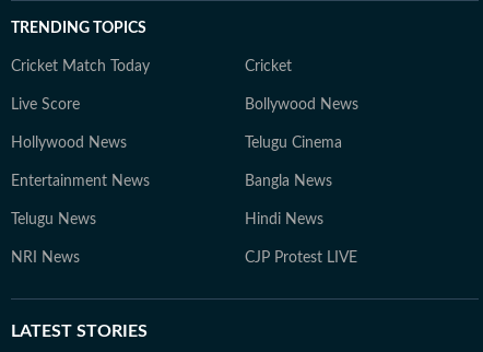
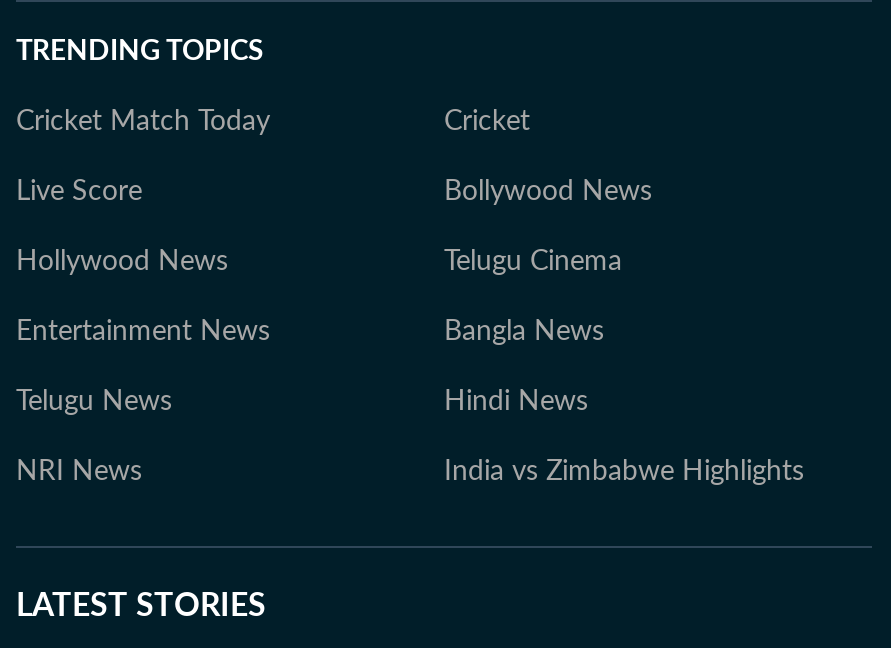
- CJP Protest LIVE
+ India vs Zimbabwe Highlights
